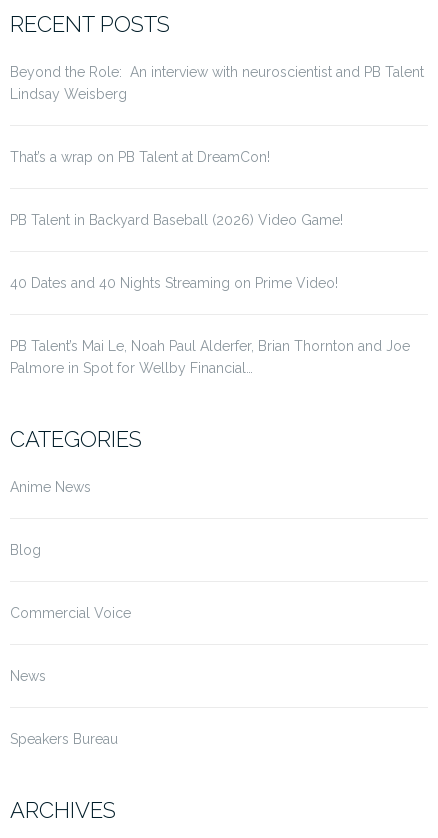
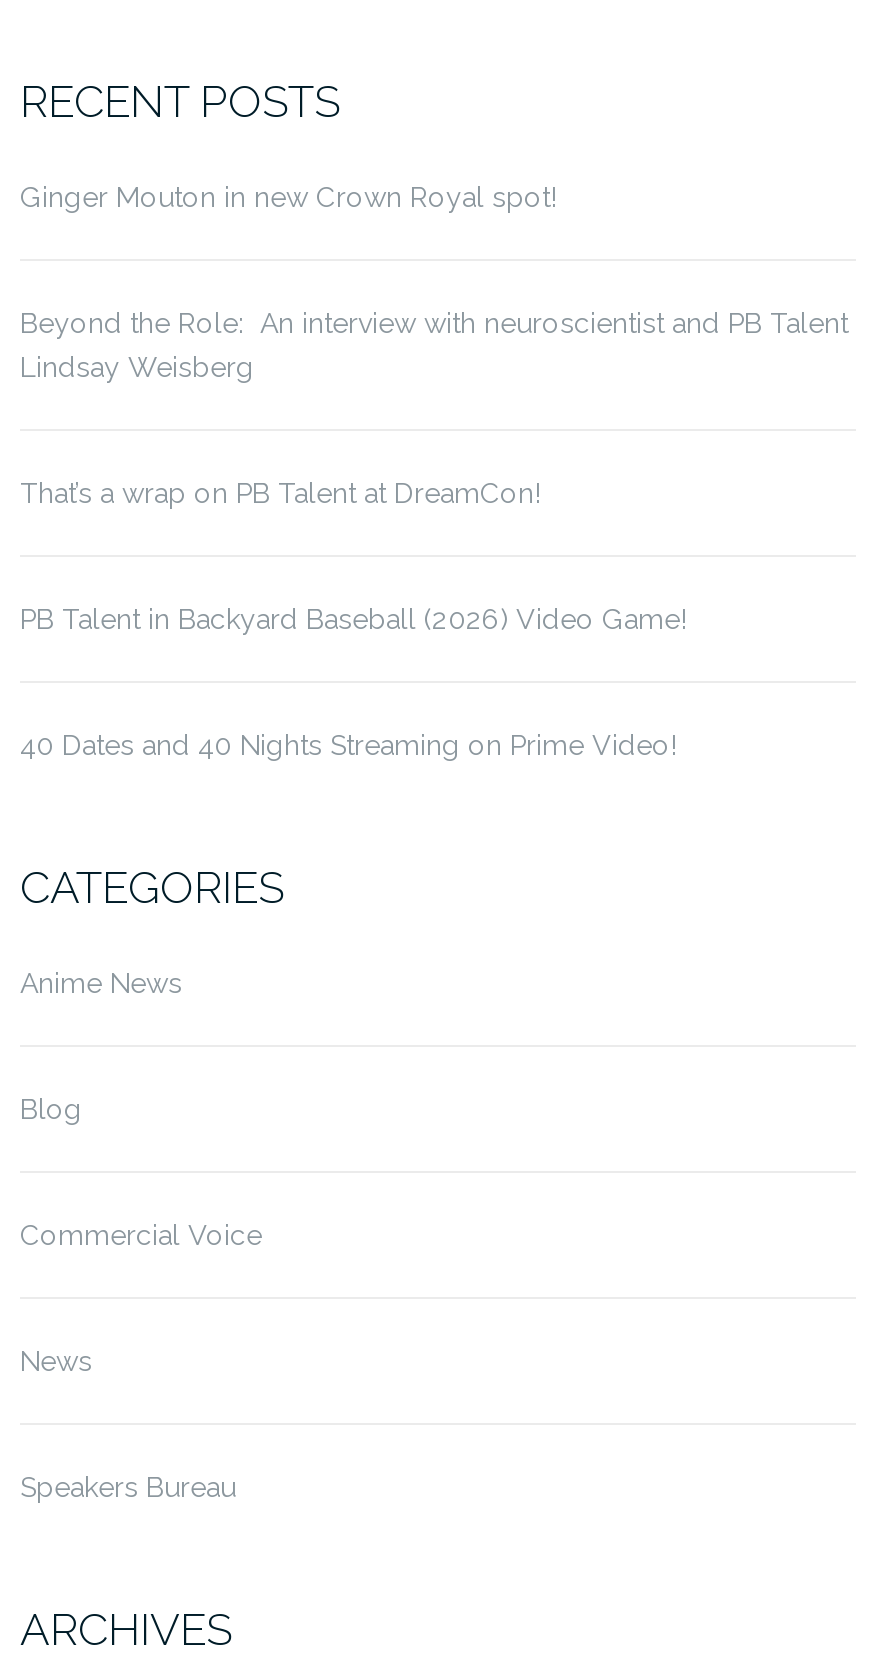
+ Ginger Mouton in new Crown Royal spot!

moved down: Beyond the Role: An interview with neuroscientist and PB Talent | Lindsay Weisberg | That’s a wrap on PB Talent at DreamCon! | PB Talent in Backyard Baseball (2026) Video Game! | 40 Dates and 40 Nights Streaming on Prime Video!

- PB Talent’s Mai Le, Noah Paul Alderfer, Brian Thornton and Joe
- Palmore in Spot for Wellby Financial…
